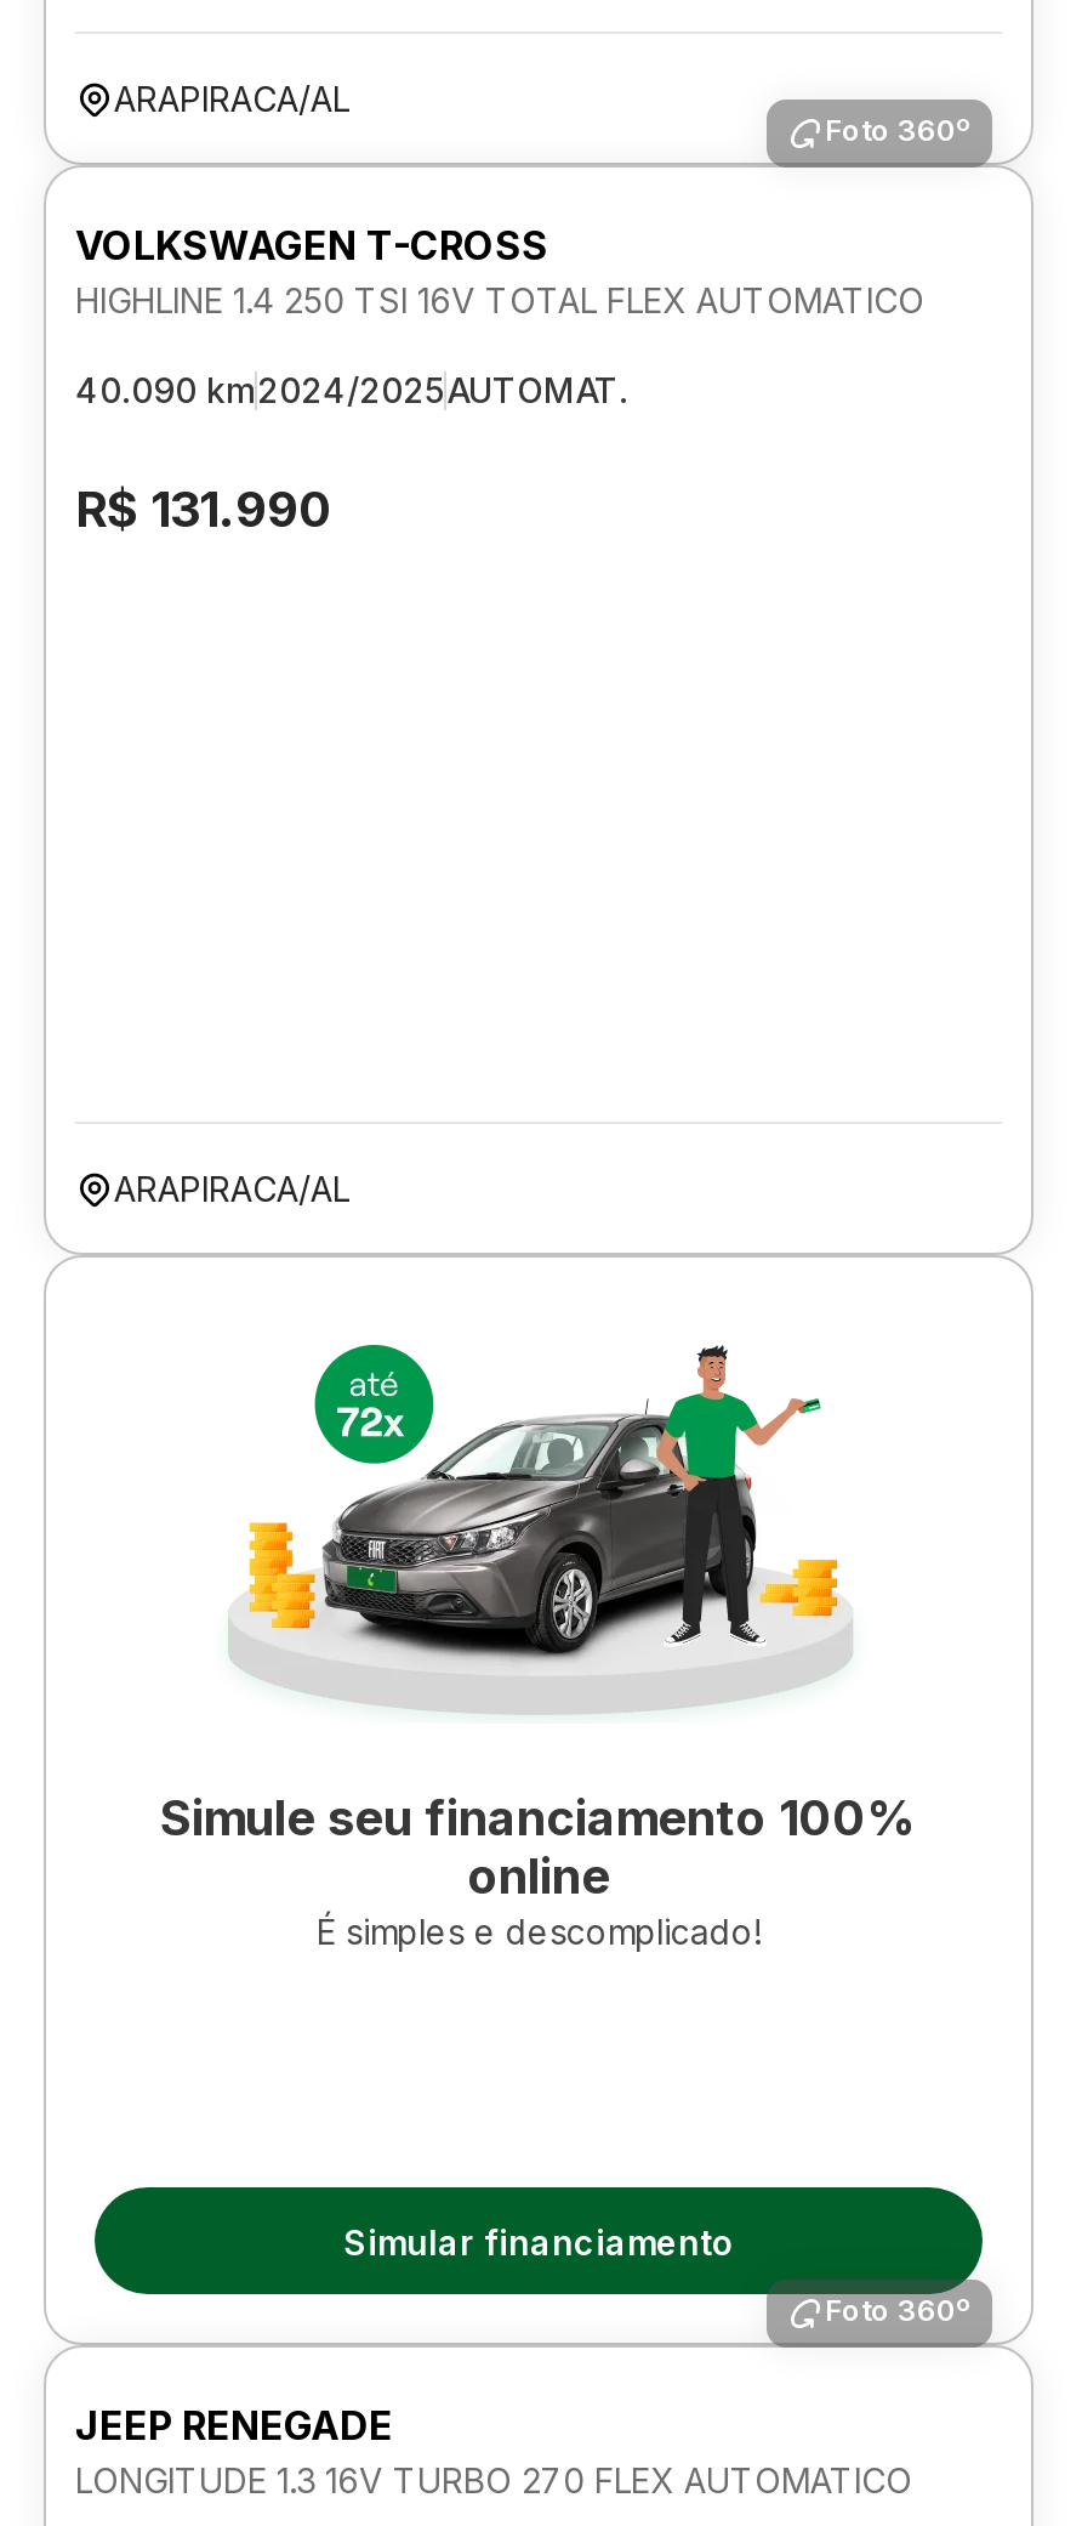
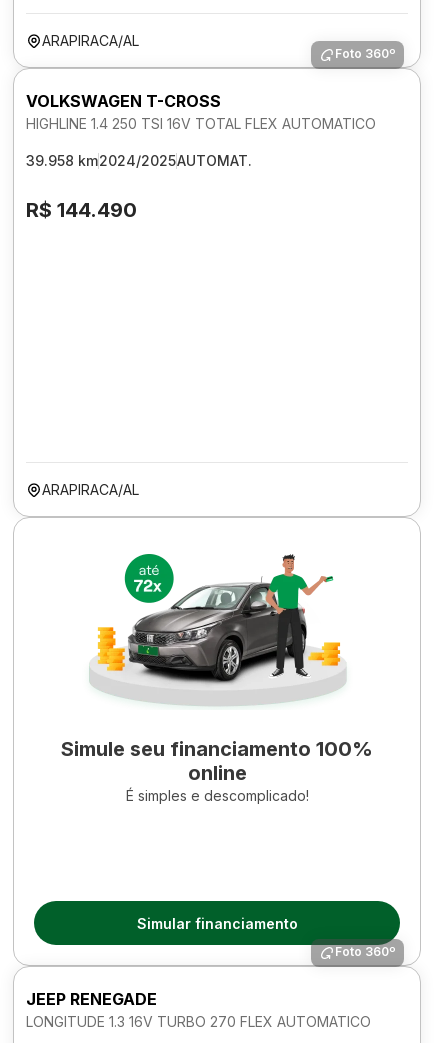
- 40.090 km2024/2025AUTOMAT.
+ 39.958 km2024/2025AUTOMAT.

- R$ 131.990
+ R$ 144.490
